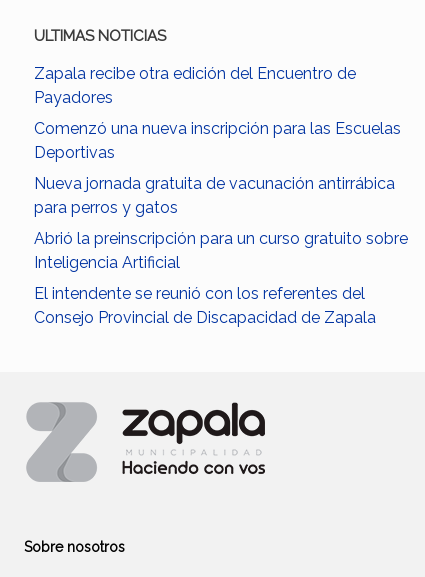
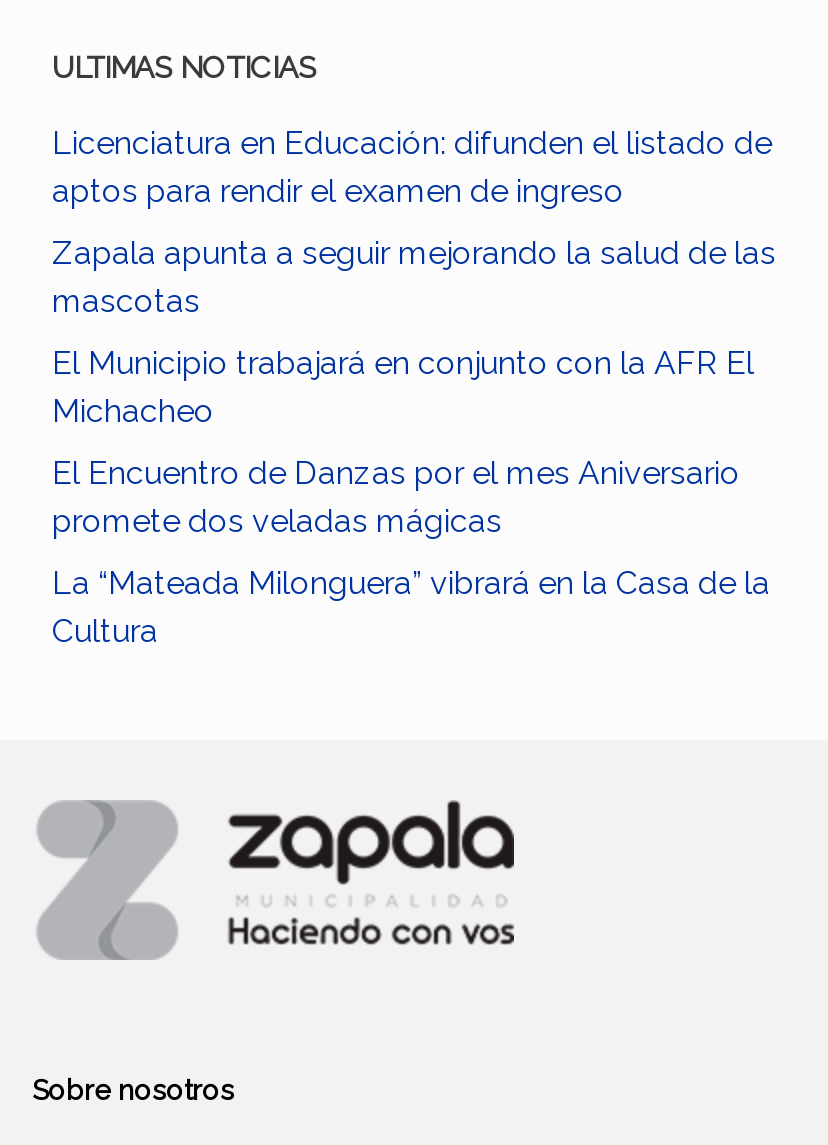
- Zapala recibe otra edición del Encuentro de
- Payadores
+ Licenciatura en Educación: difunden el listado de
+ aptos para rendir el examen de ingreso

- Comenzó una nueva inscripción para las Escuelas
- Deportivas
+ Zapala apunta a seguir mejorando la salud de las
+ mascotas

- Nueva jornada gratuita de vacunación antirrábica
- para perros y gatos
+ El Municipio trabajará en conjunto con la AFR El
+ Michacheo

- Abrió la preinscripción para un curso gratuito sobre
- Inteligencia Artificial
+ El Encuentro de Danzas por el mes Aniversario
+ promete dos veladas mágicas

- El intendente se reunió con los referentes del
- Consejo Provincial de Discapacidad de Zapala
+ La “Mateada Milonguera” vibrará en la Casa de la
+ Cultura
